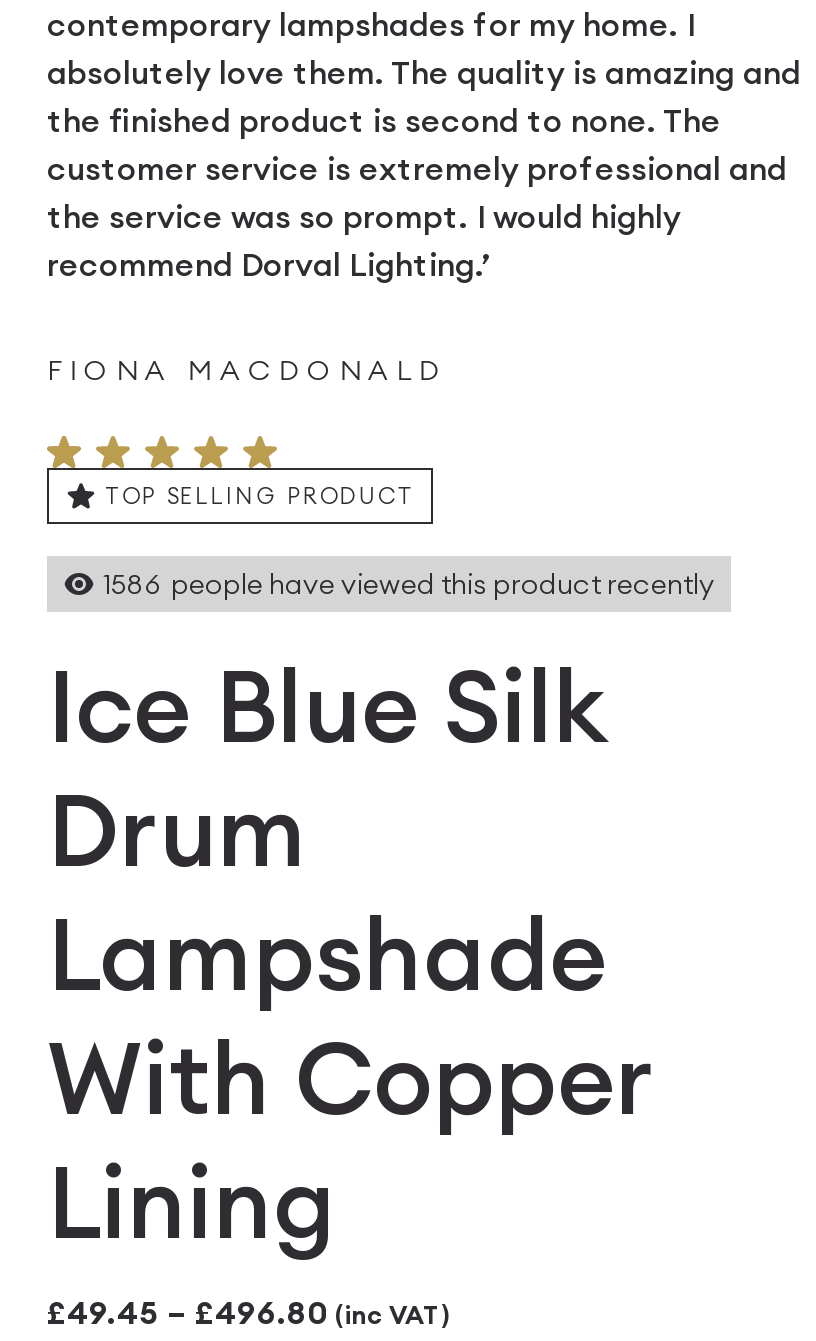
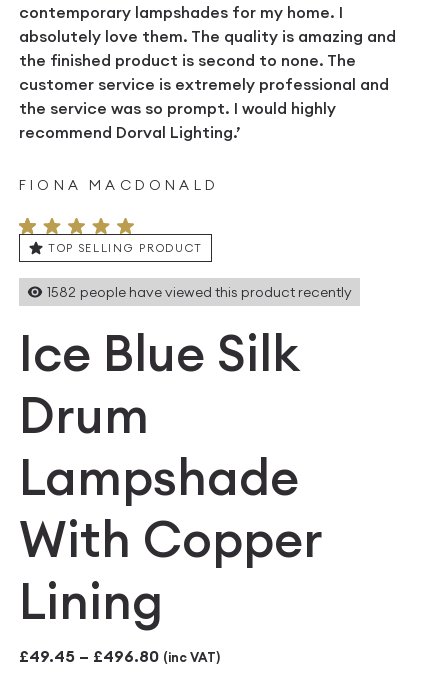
- 1586 people have viewed this product recently
+ 1582 people have viewed this product recently
